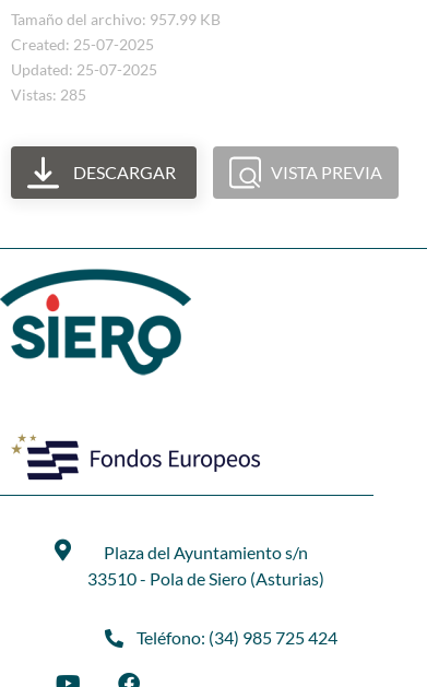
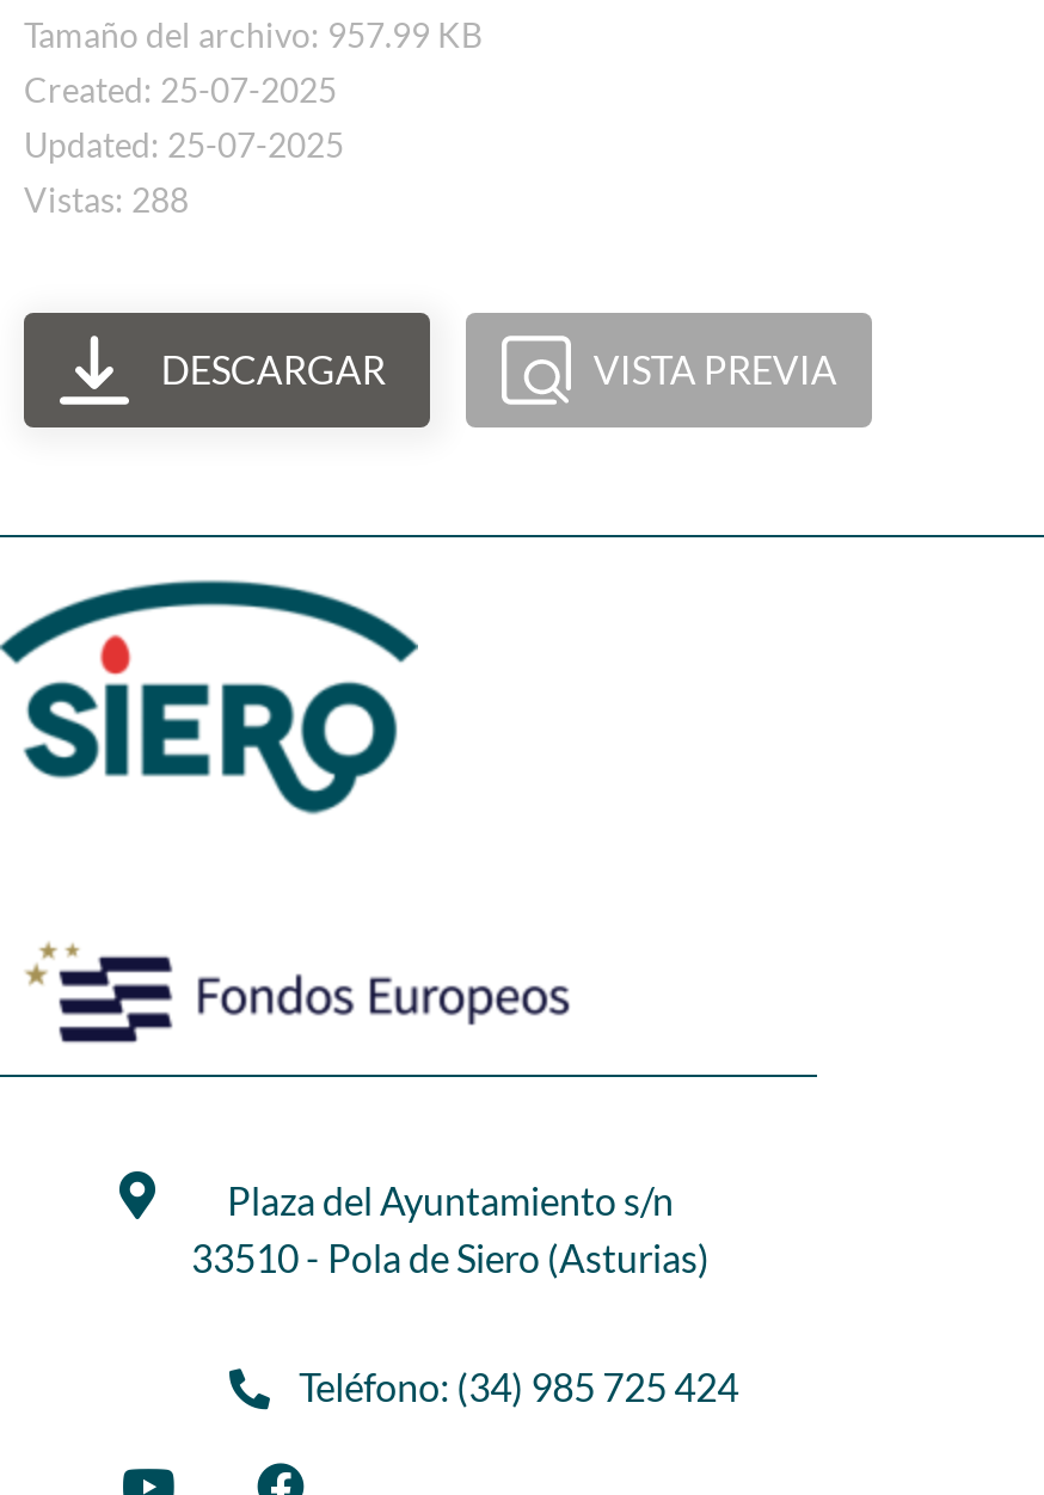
- Vistas: 285
+ Vistas: 288
